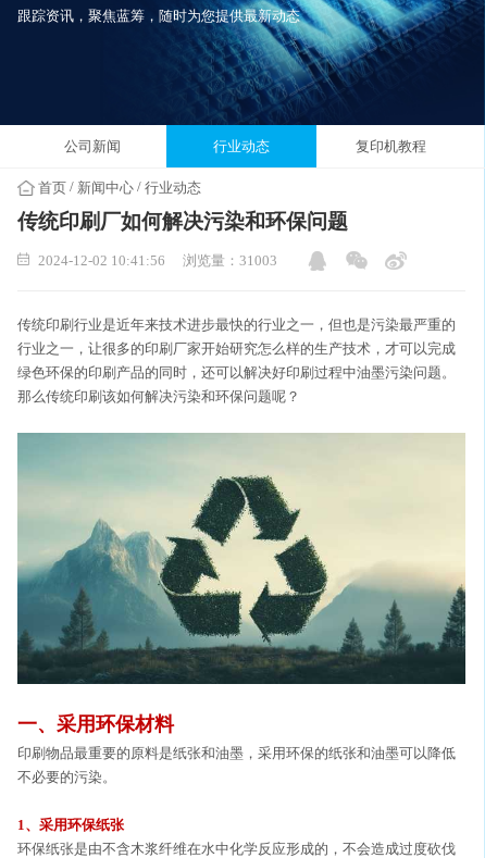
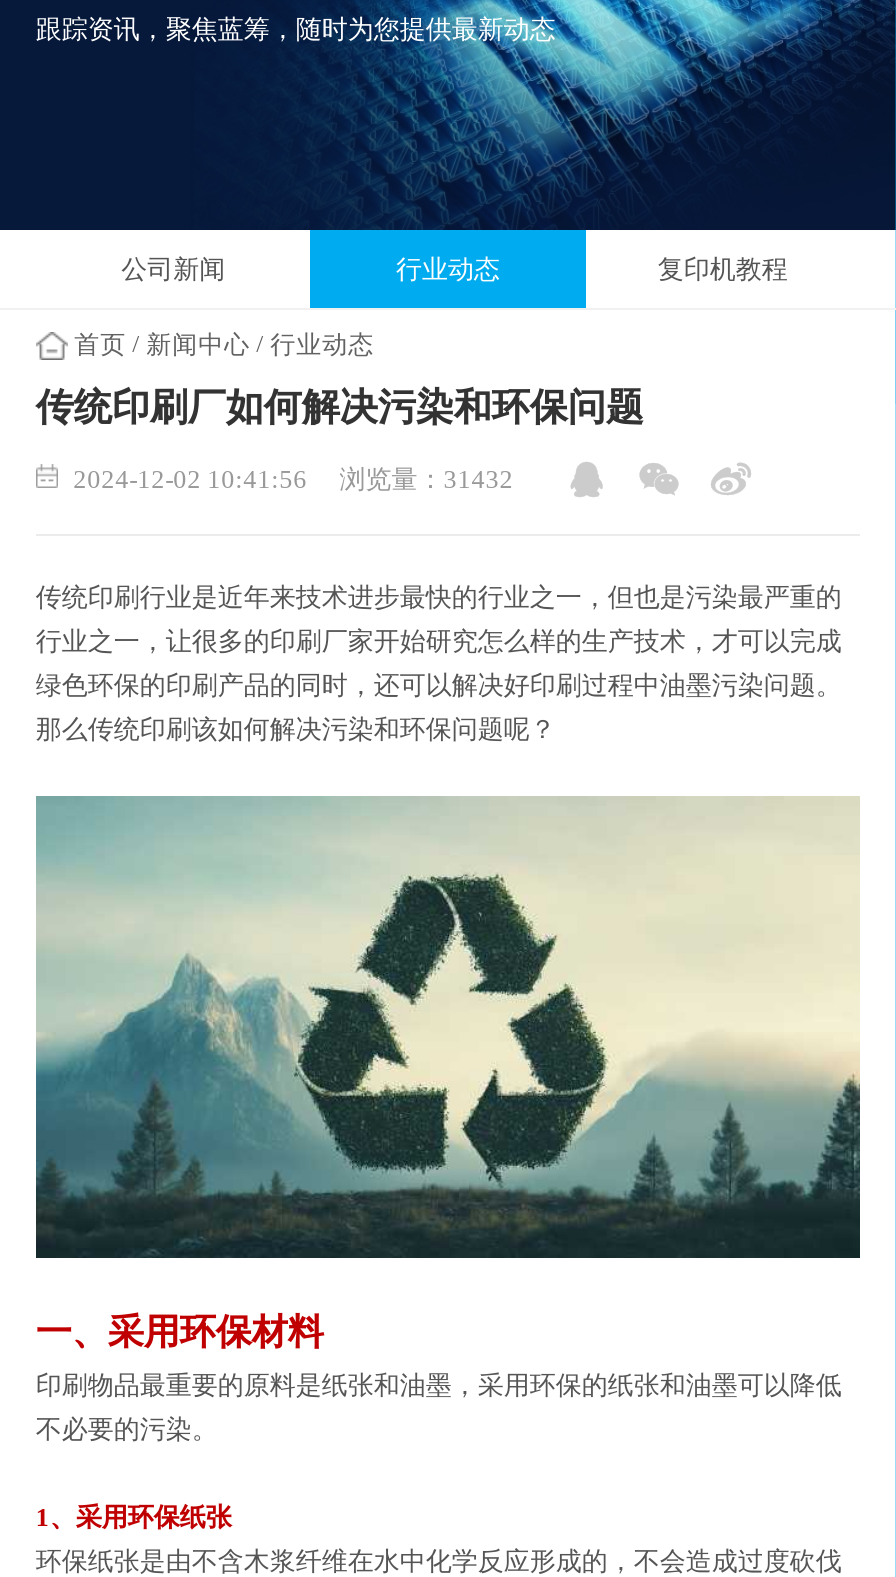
- 2024-12-02 10:41:56 浏览量：31003
+ 2024-12-02 10:41:56 浏览量：31432
